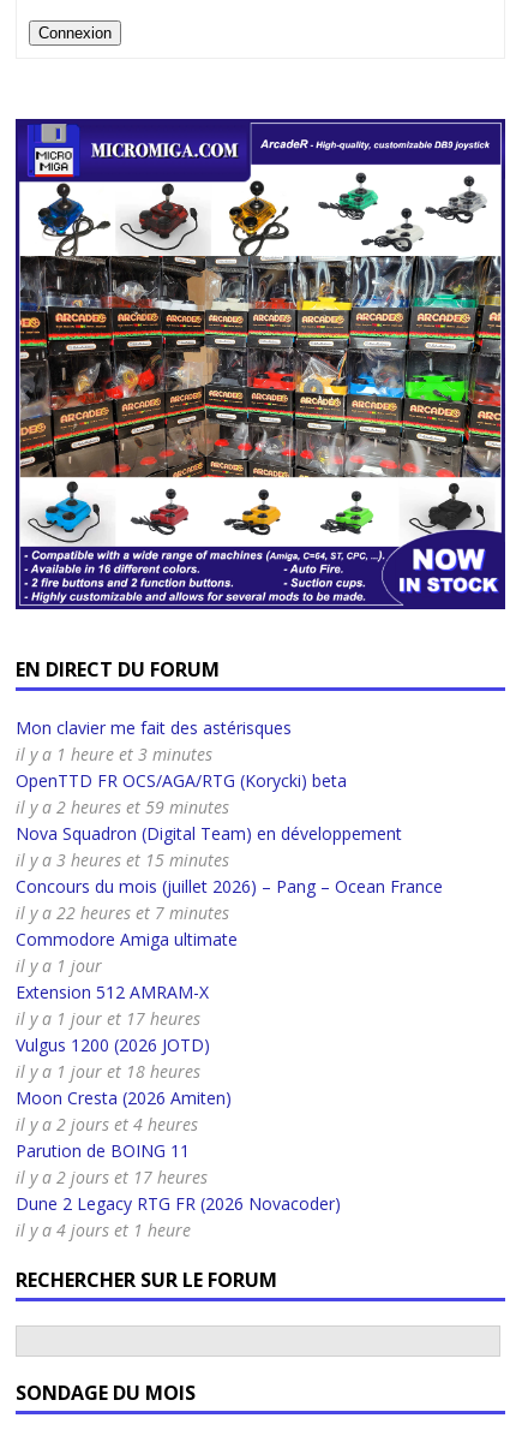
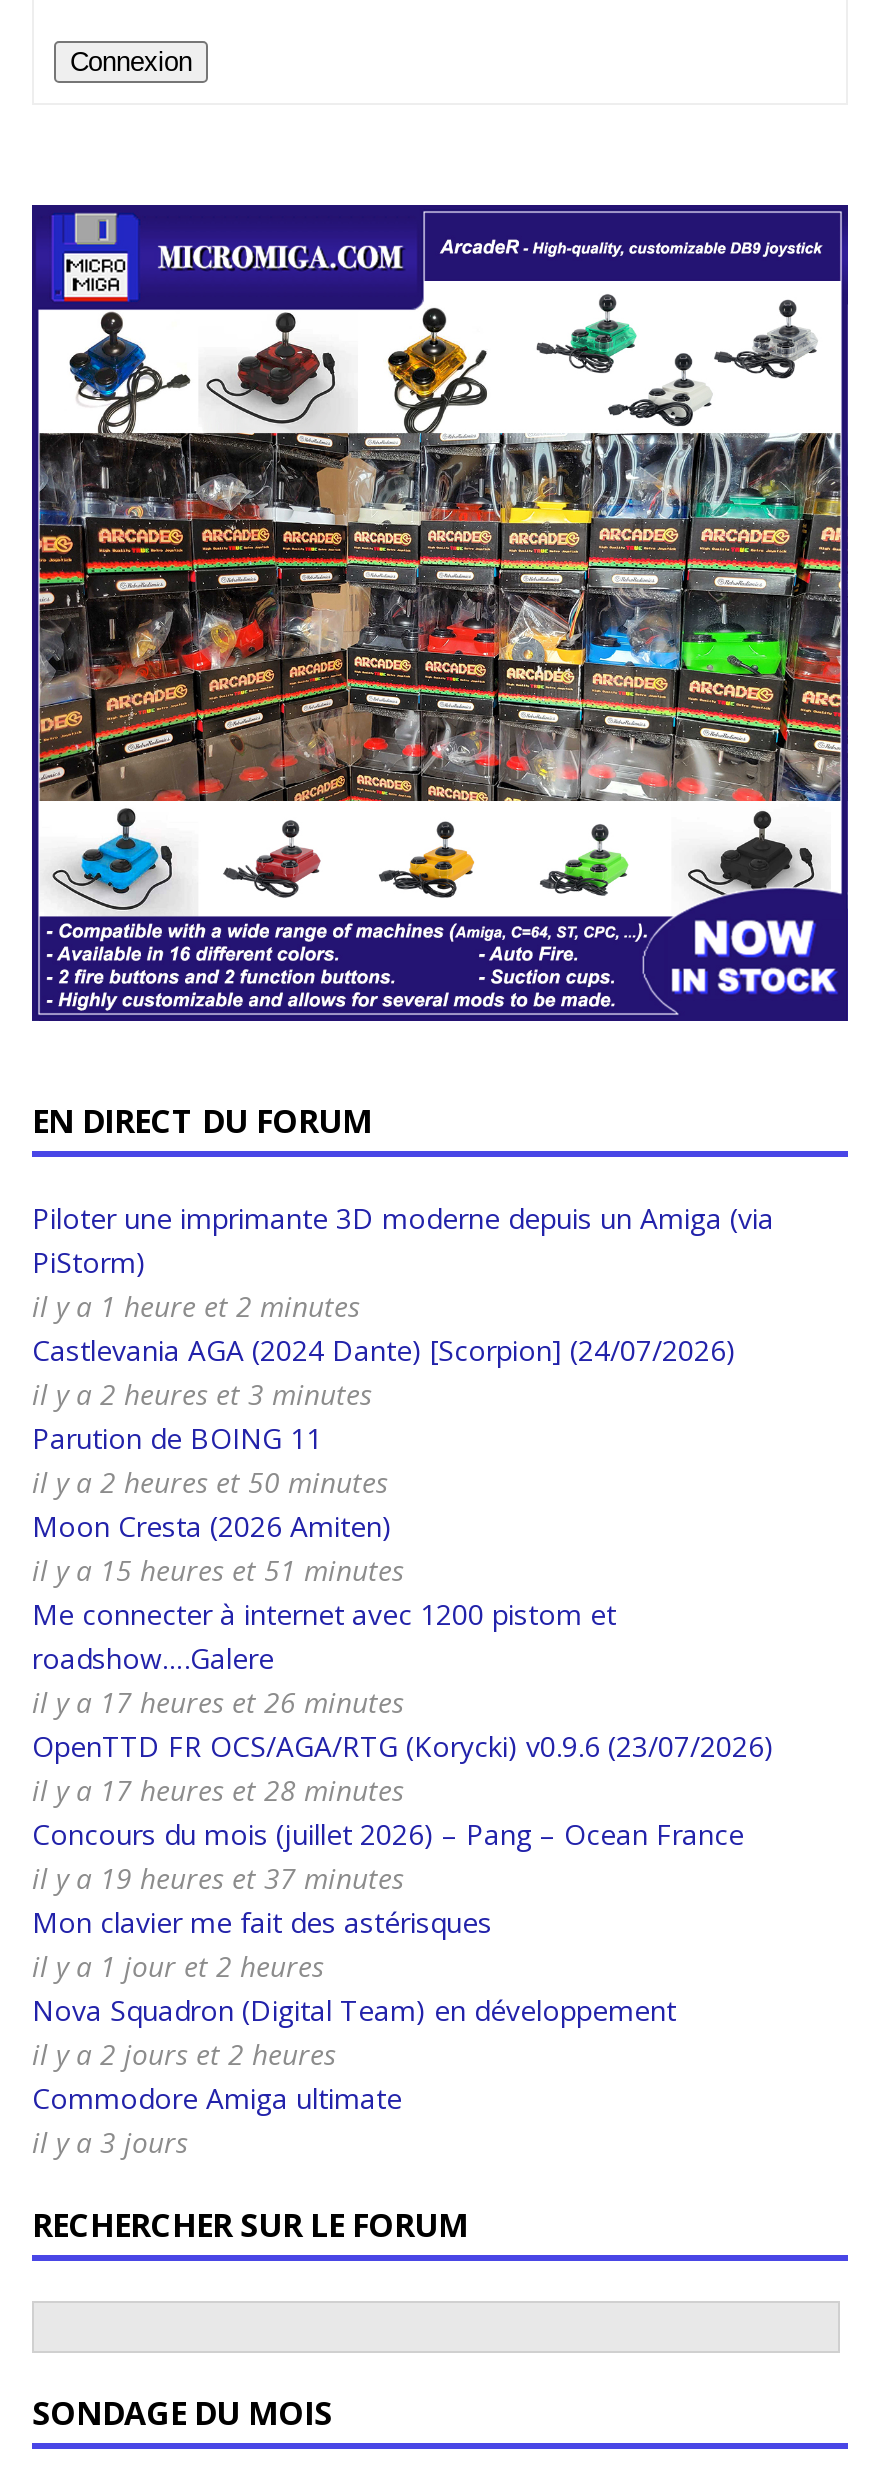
+ Piloter une imprimante 3D moderne depuis un Amiga (via
+ PiStorm)
+ il y a 1 heure et 2 minutes
+ Castlevania AGA (2024 Dante) [Scorpion] (24/07/2026)
+ il y a 2 heures et 3 minutes
+ il y a 2 heures et 50 minutes
+ il y a 15 heures et 51 minutes
+ Me connecter à internet avec 1200 pistom et
+ roadshow….Galere
+ il y a 17 heures et 26 minutes
+ OpenTTD FR OCS/AGA/RTG (Korycki) v0.9.6 (23/07/2026)
+ il y a 17 heures et 28 minutes
+ il y a 19 heures et 37 minutes

moved down: Mon clavier me fait des astérisques

- il y a 1 heure et 3 minutes
- OpenTTD FR OCS/AGA/RTG (Korycki) beta
- il y a 2 heures et 59 minutes
+ il y a 1 jour et 2 heures

moved down: Nova Squadron (Digital Team) en développement

- il y a 3 heures et 15 minutes
- il y a 22 heures et 7 minutes
+ il y a 2 jours et 2 heures

moved up: Concours du mois (juillet 2026) – Pang – Ocean France

moved down: Commodore Amiga ultimate

- il y a 1 jour
- Extension 512 AMRAM-X
- il y a 1 jour et 17 heures
- Vulgus 1200 (2026 JOTD)
- il y a 1 jour et 18 heures
- il y a 2 jours et 4 heures
- il y a 2 jours et 17 heures
- Dune 2 Legacy RTG FR (2026 Novacoder)
- il y a 4 jours et 1 heure
+ il y a 3 jours

moved up: Moon Cresta (2026 Amiten)

moved up: Parution de BOING 11
